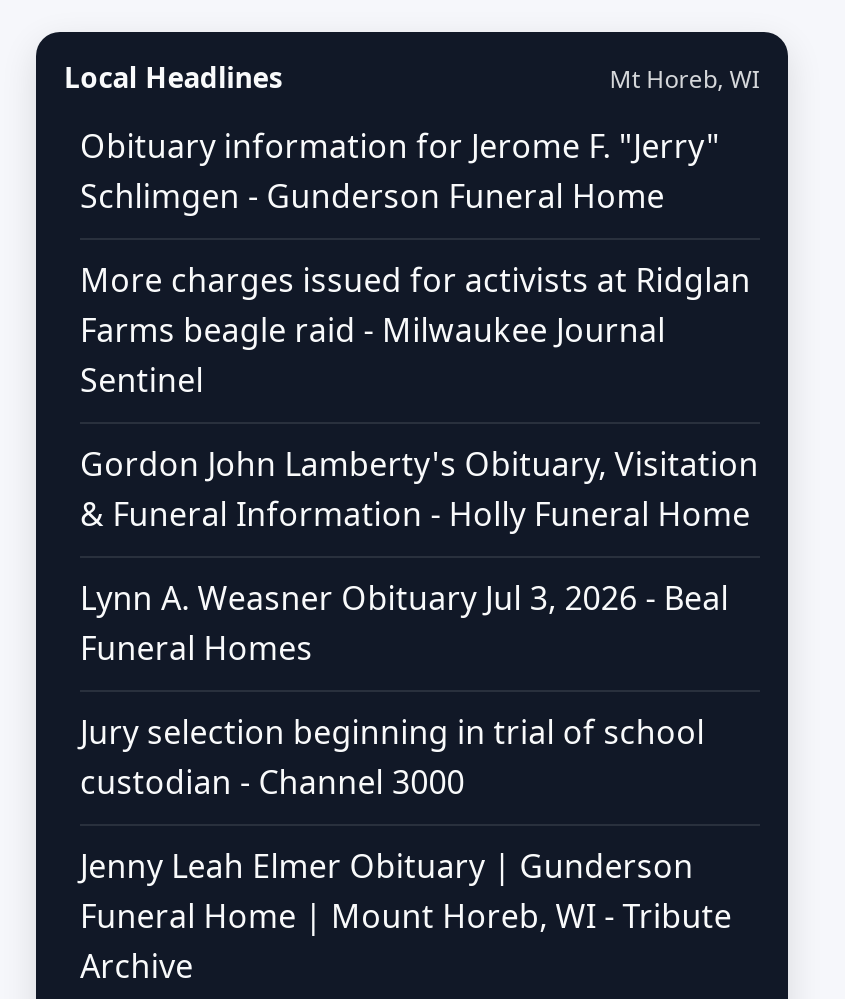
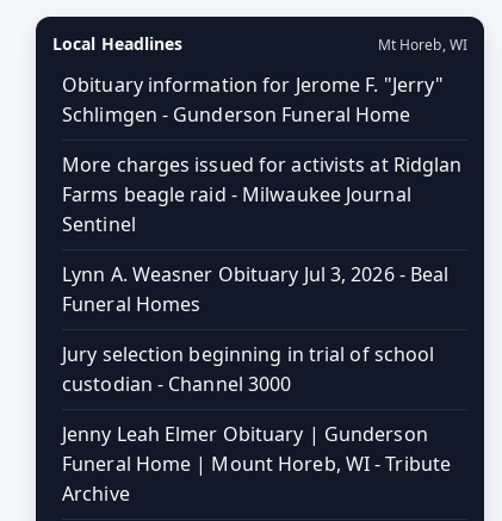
- Gordon John Lamberty's Obituary, Visitation
- & Funeral Information - Holly Funeral Home
